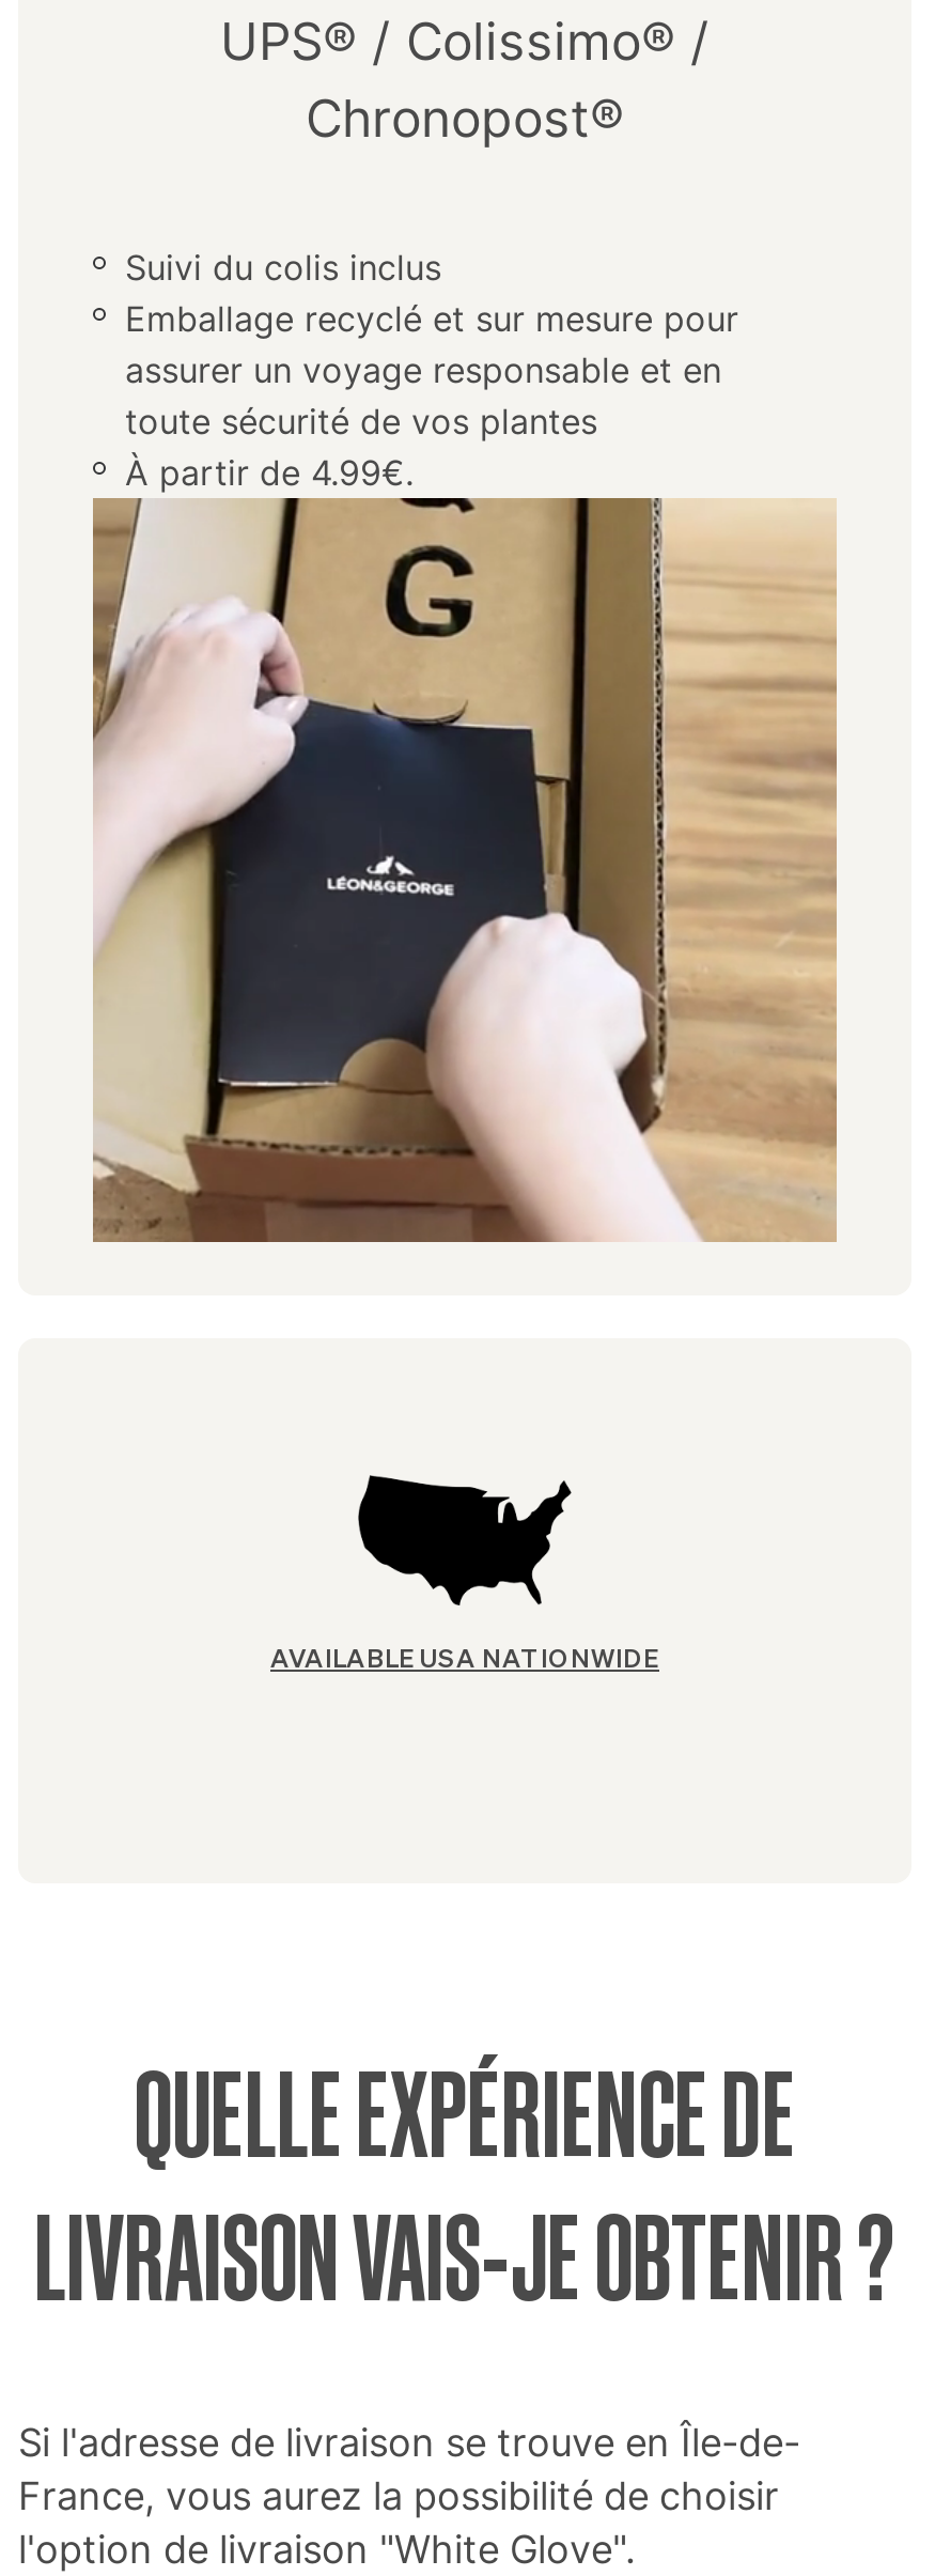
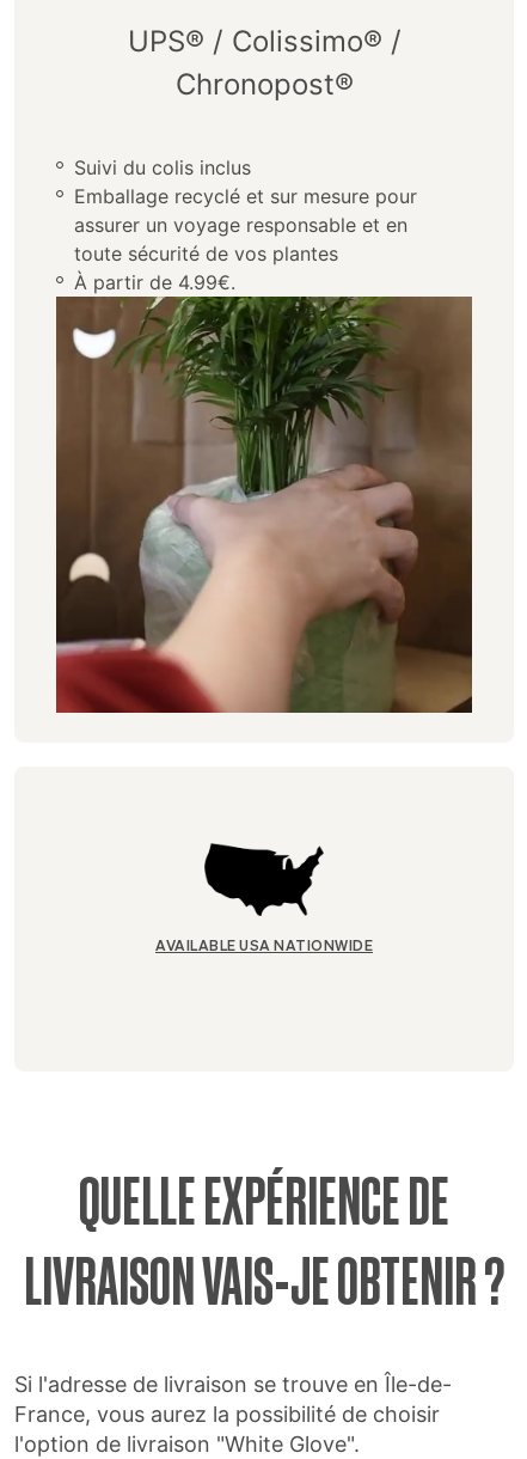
- [image]
+ [image]
